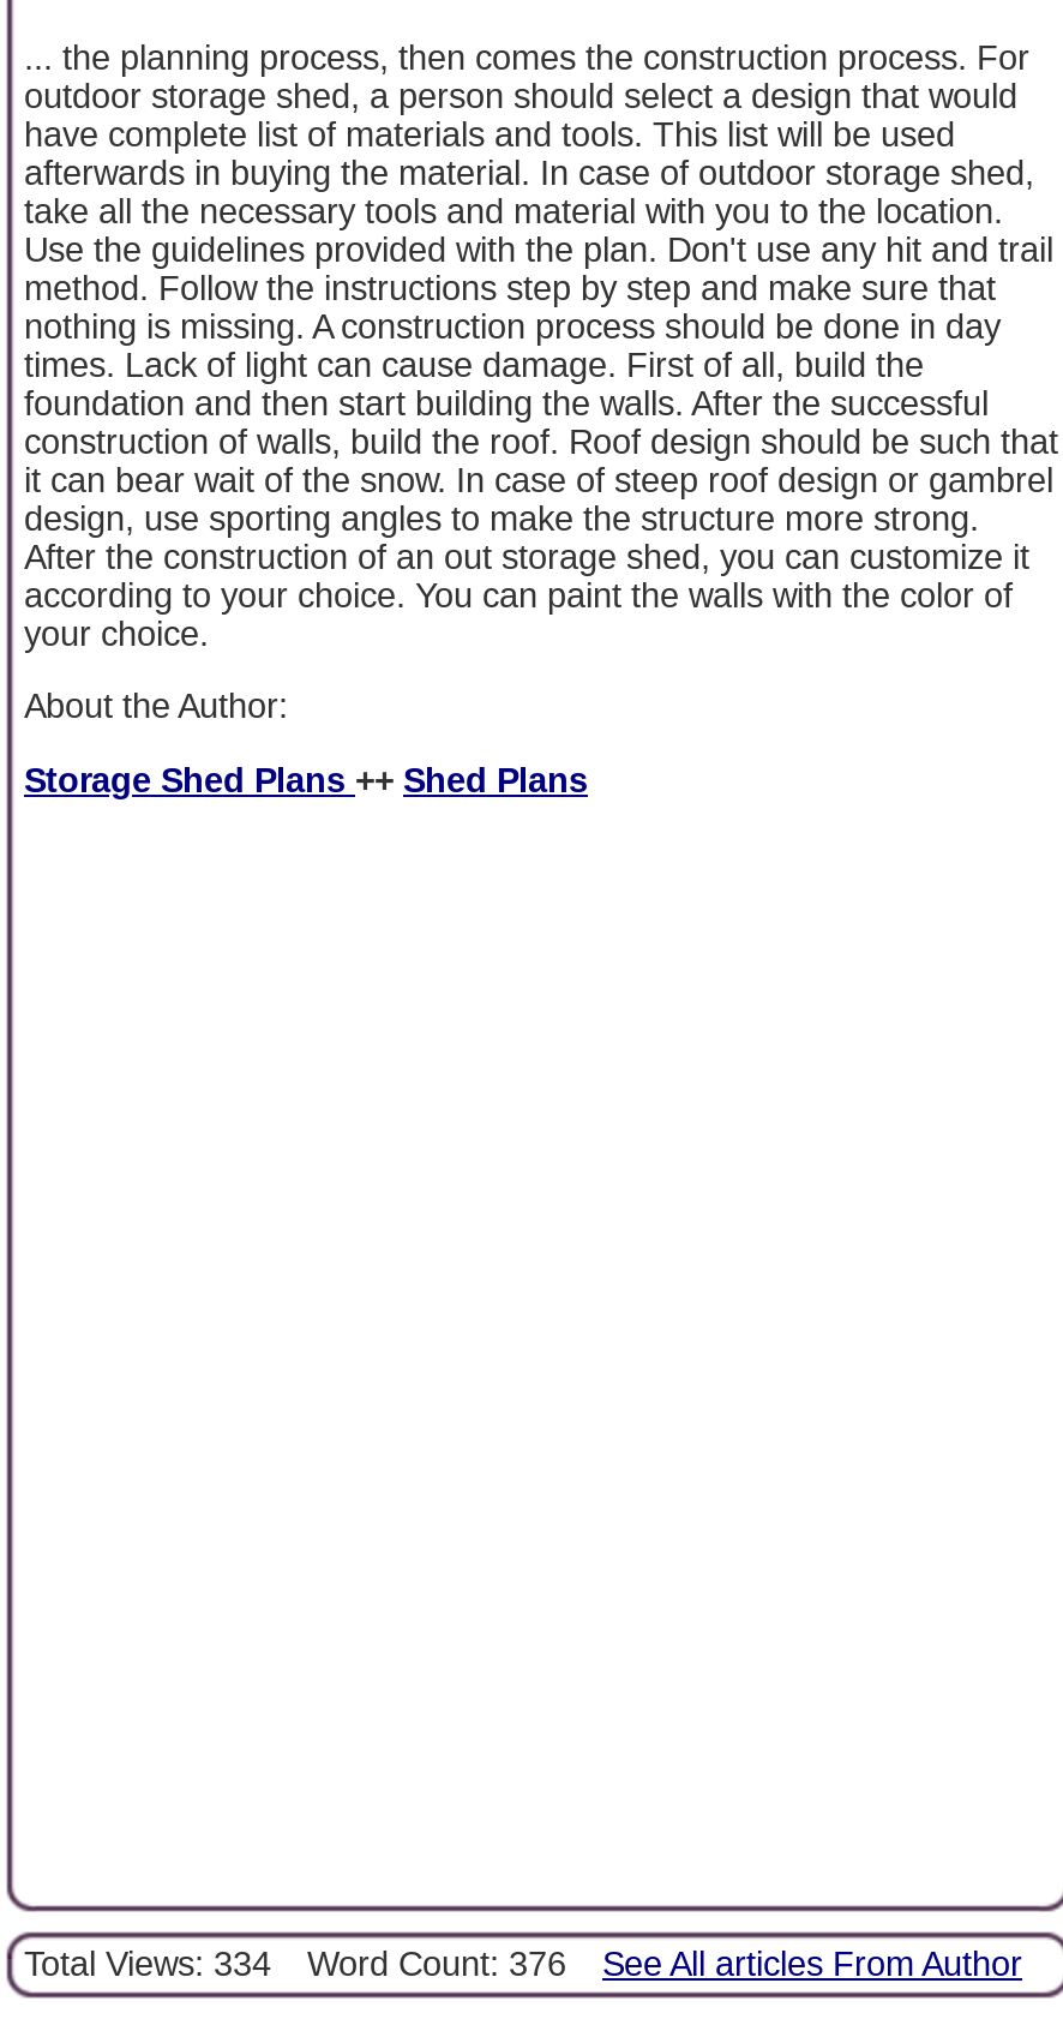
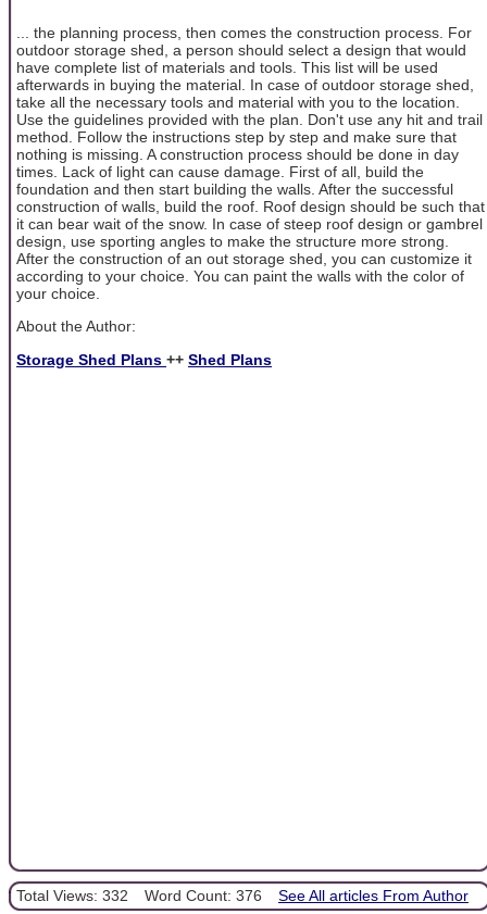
- Total Views: 334 Word Count: 376 See All articles From Author
+ Total Views: 332 Word Count: 376 See All articles From Author
